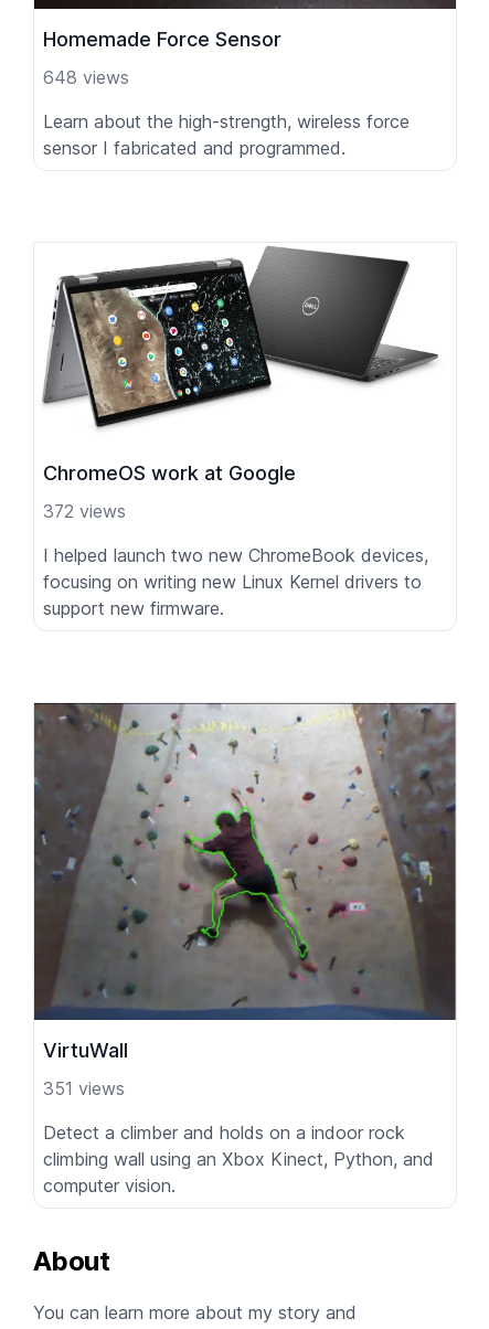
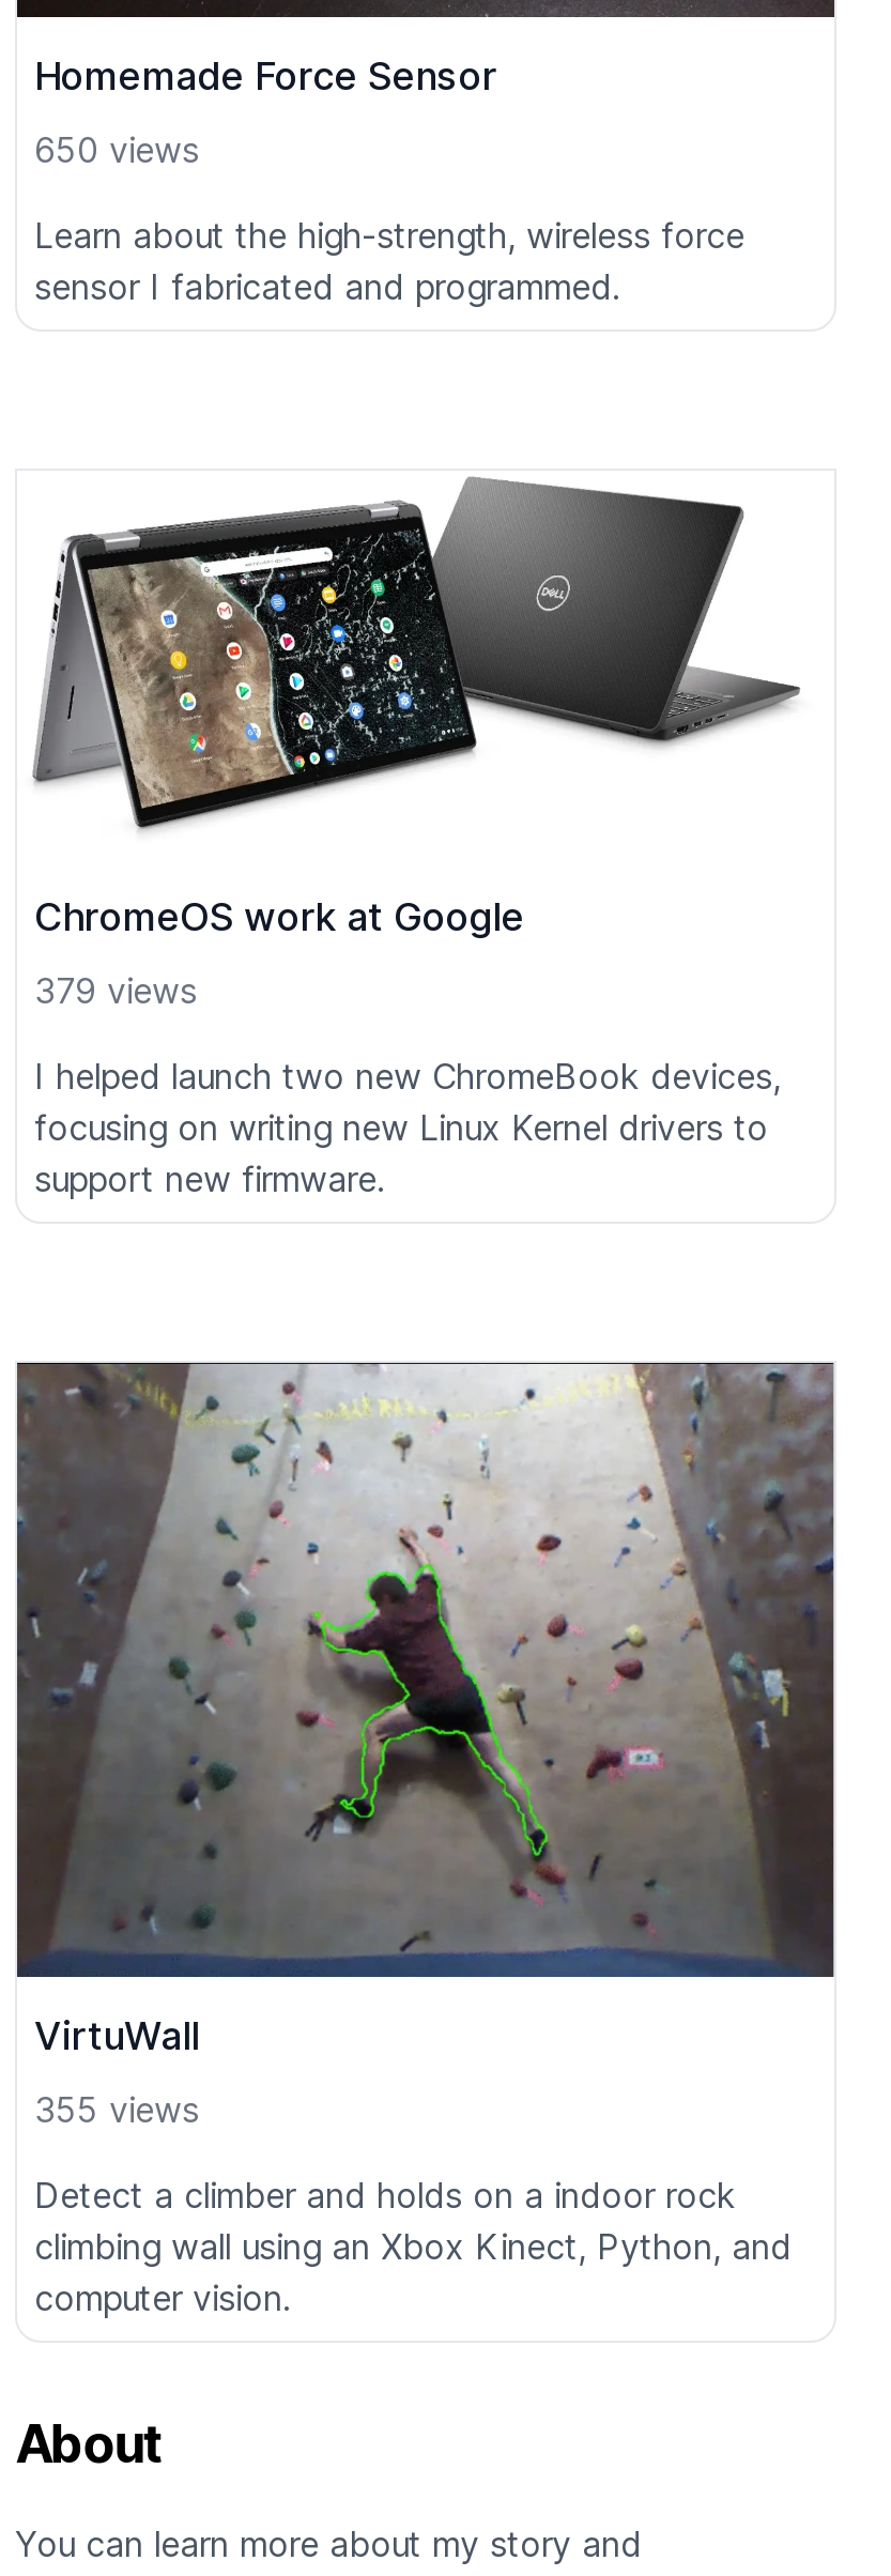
- 648 views
+ 650 views

- 372 views
+ 379 views

- 351 views
+ 355 views
